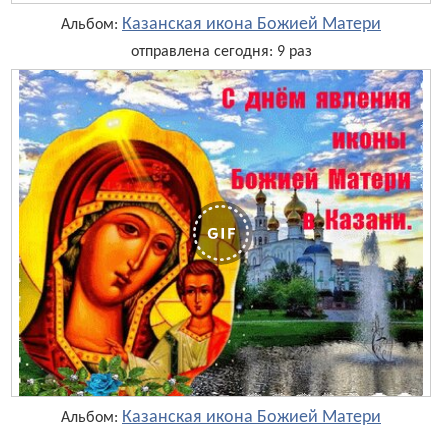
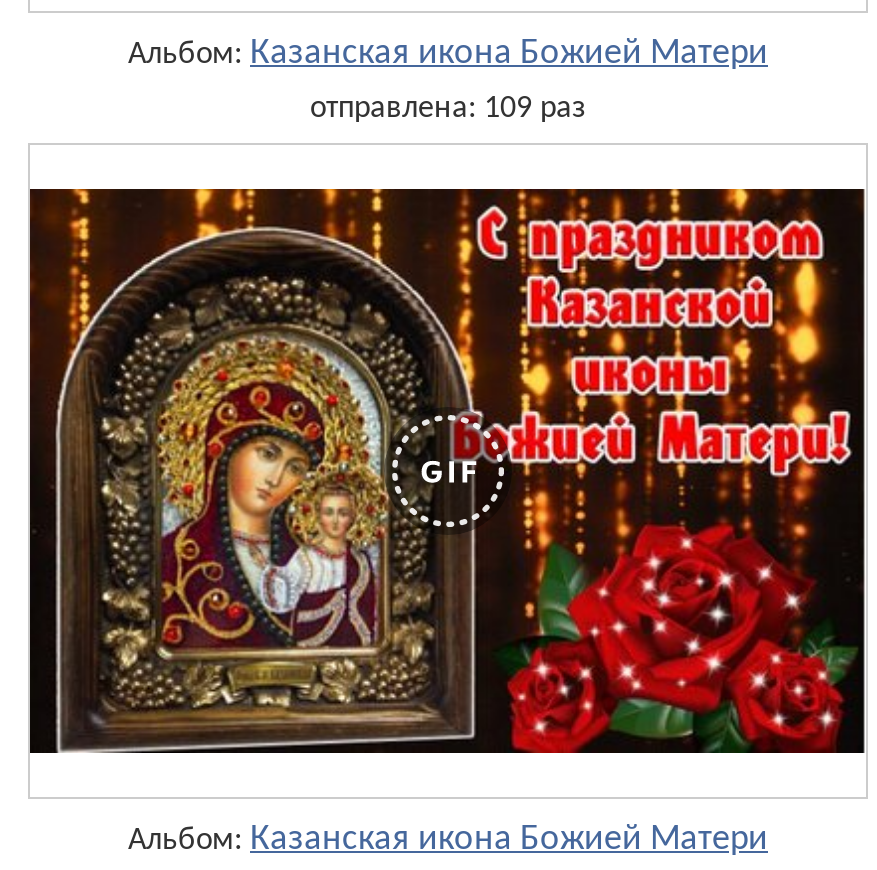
- отправлена сегодня: 9 раз
+ отправлена: 109 раз

- [image]
+ [image]
